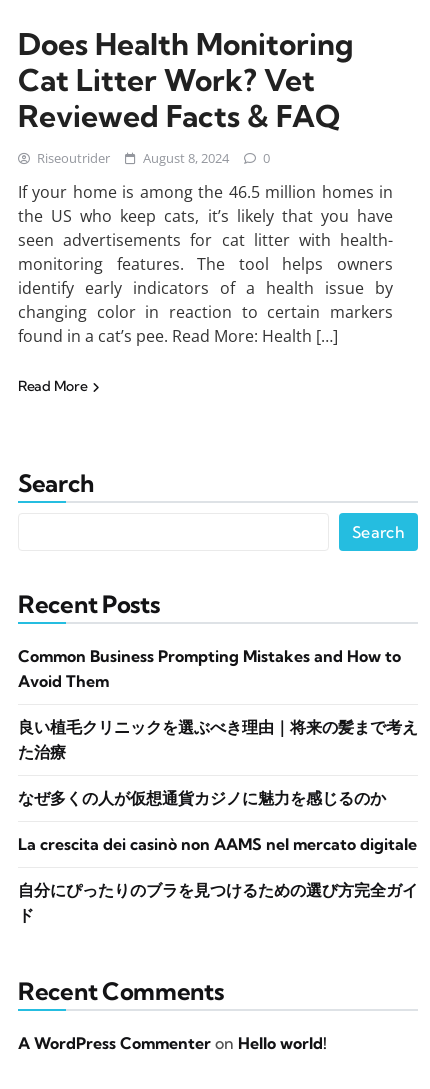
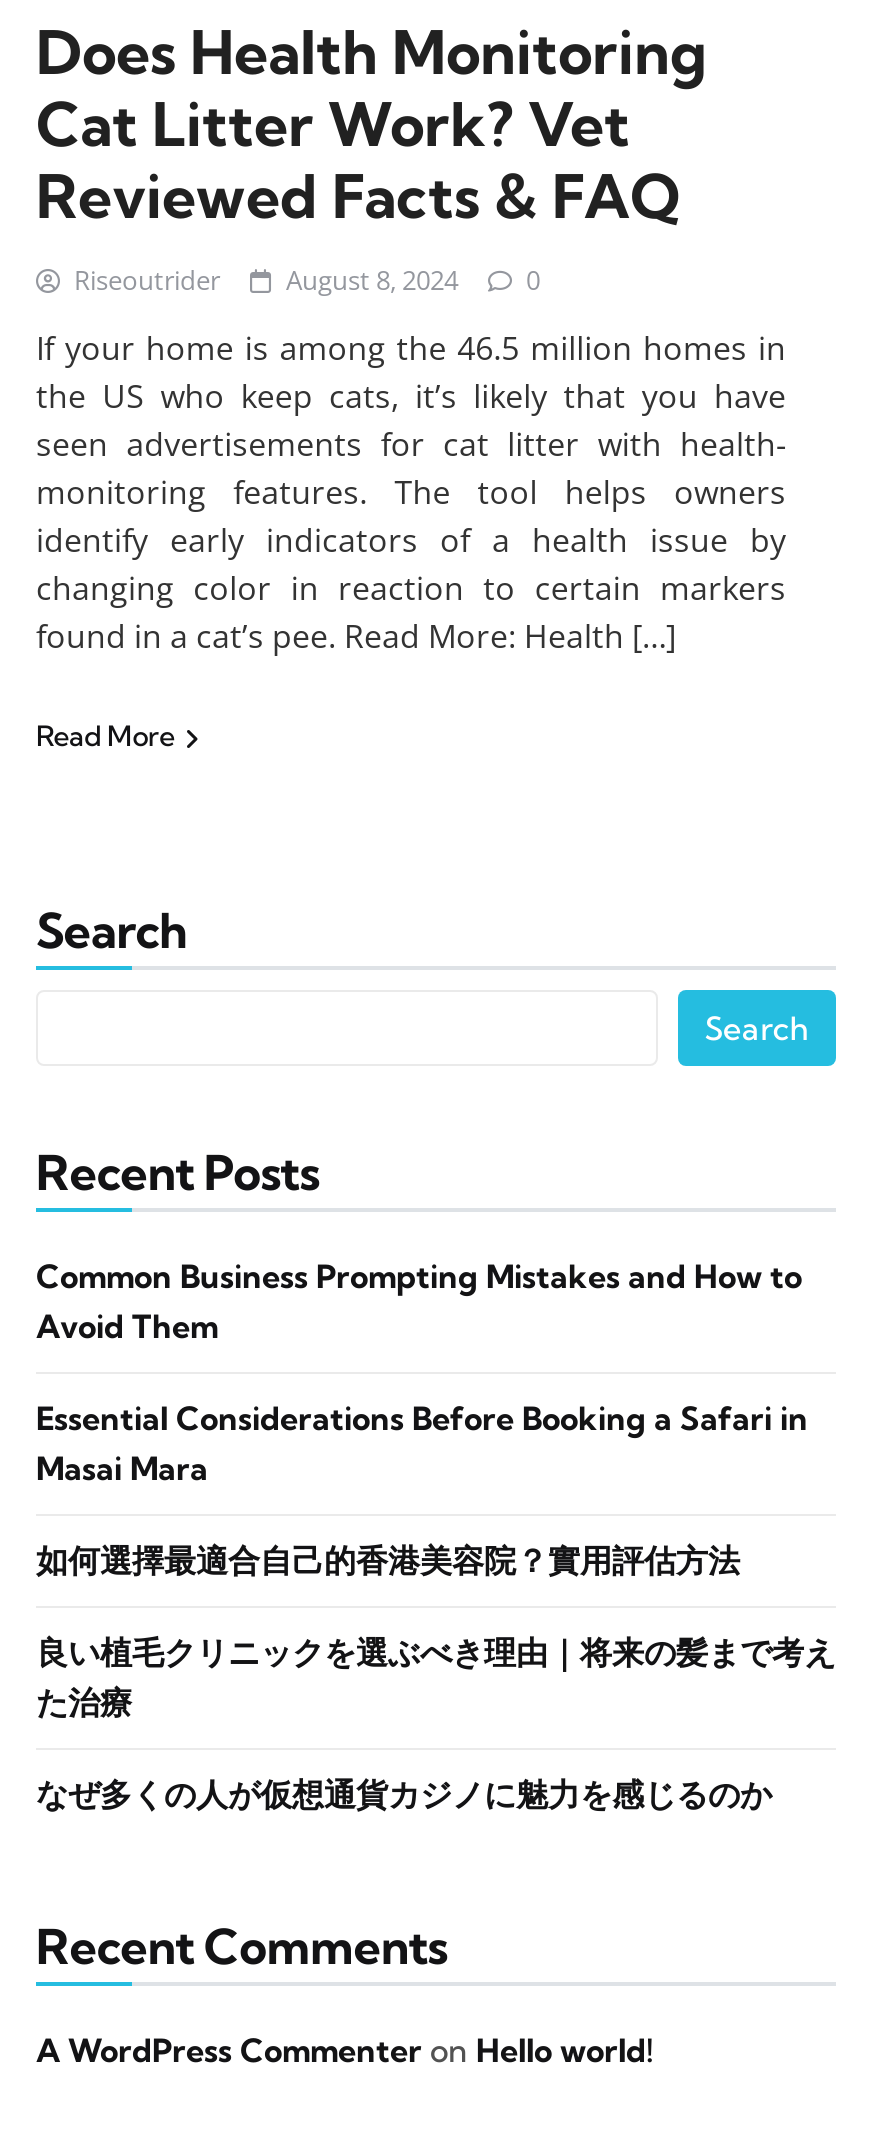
+ Essential Considerations Before Booking a Safari in
+ Masai Mara
+ 如何選擇最適合自己的香港美容院？實用評估方法

moved down: 良い植毛クリニックを選ぶべき理由｜将来の髪まで考え | た治療 | なぜ多くの人が仮想通貨カジノに魅力を感じるのか

- La crescita dei casinò non AAMS nel mercato digitale
- 自分にぴったりのブラを見つけるための選び方完全ガイ
- ド
